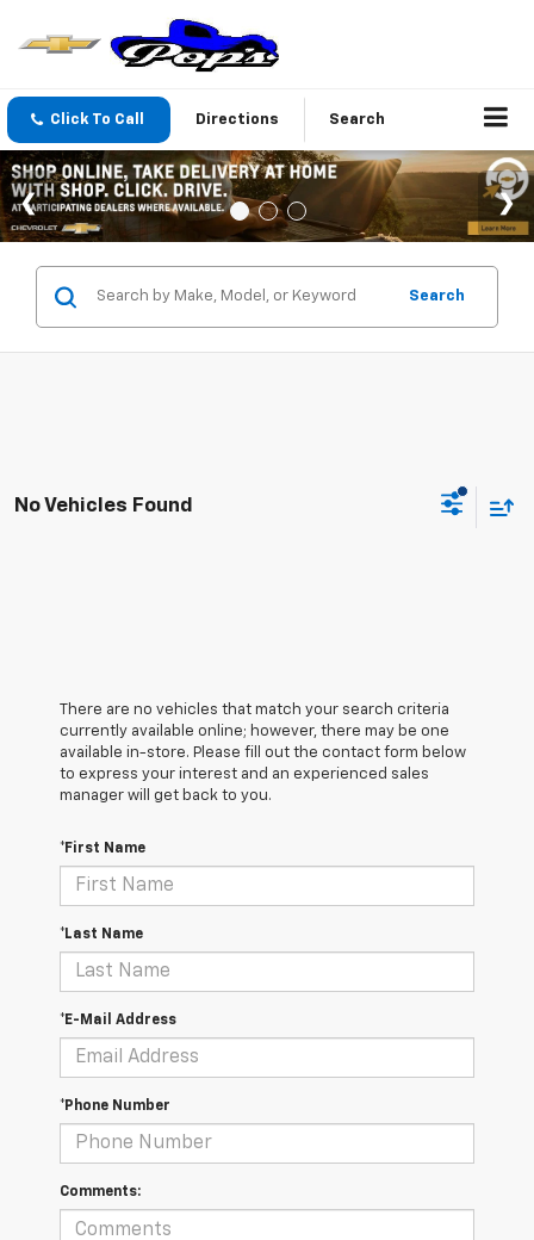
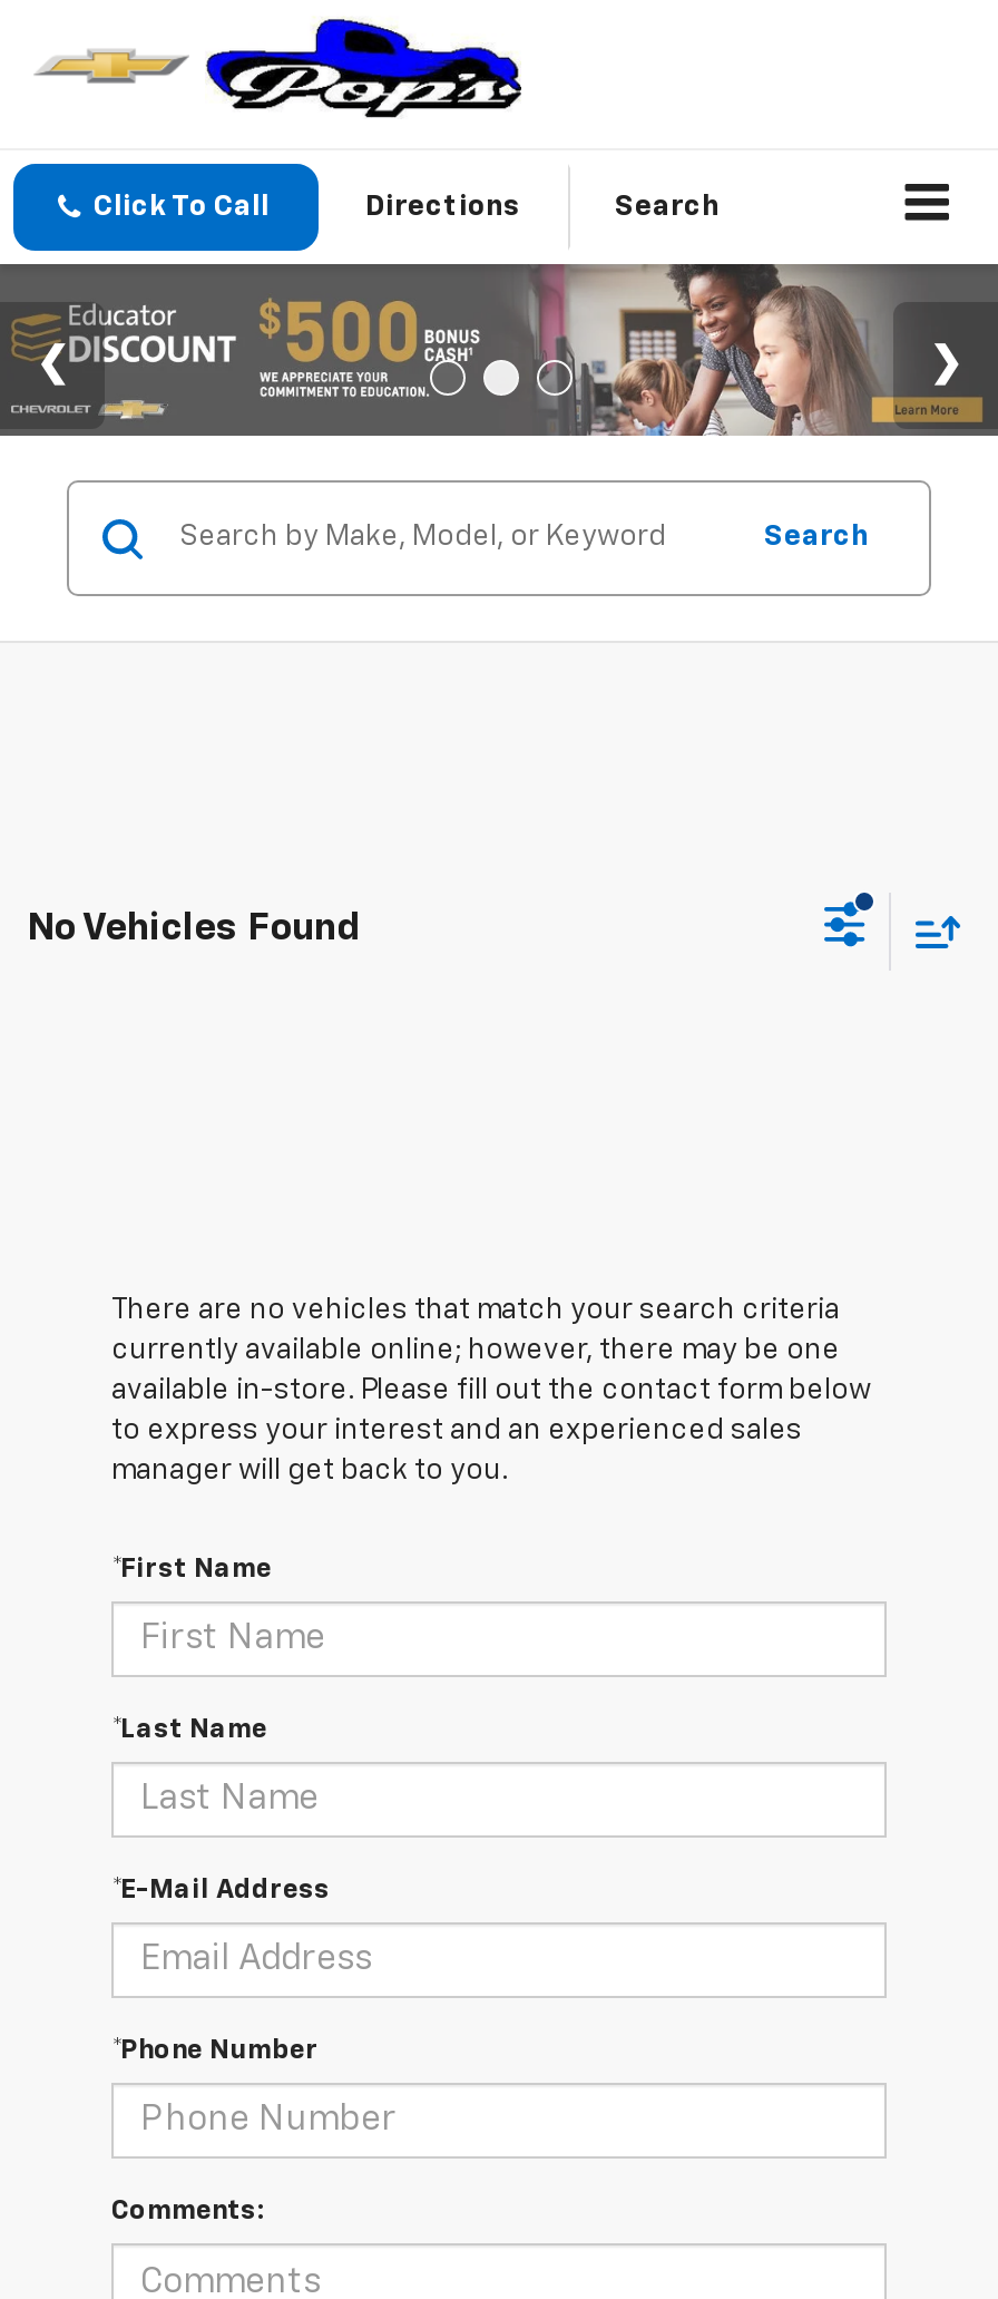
- [image]
+ [image]
